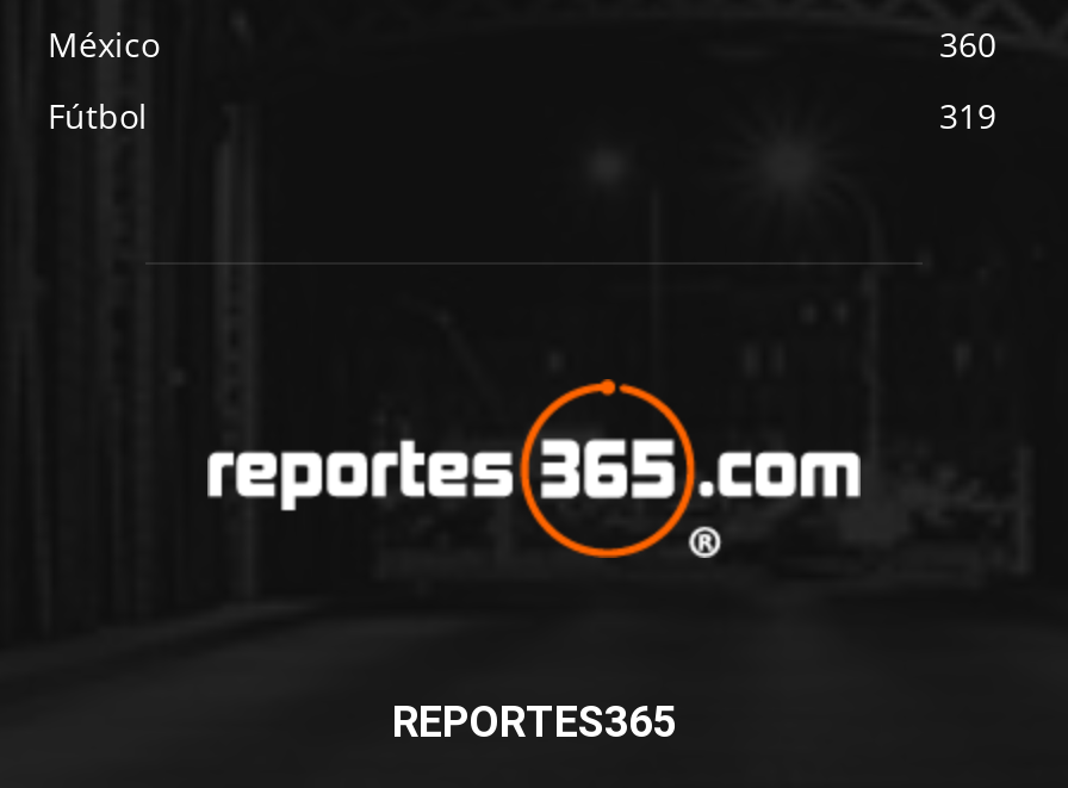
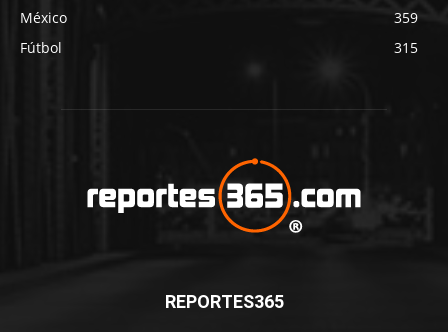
- 360
+ 359

- 319
+ 315
